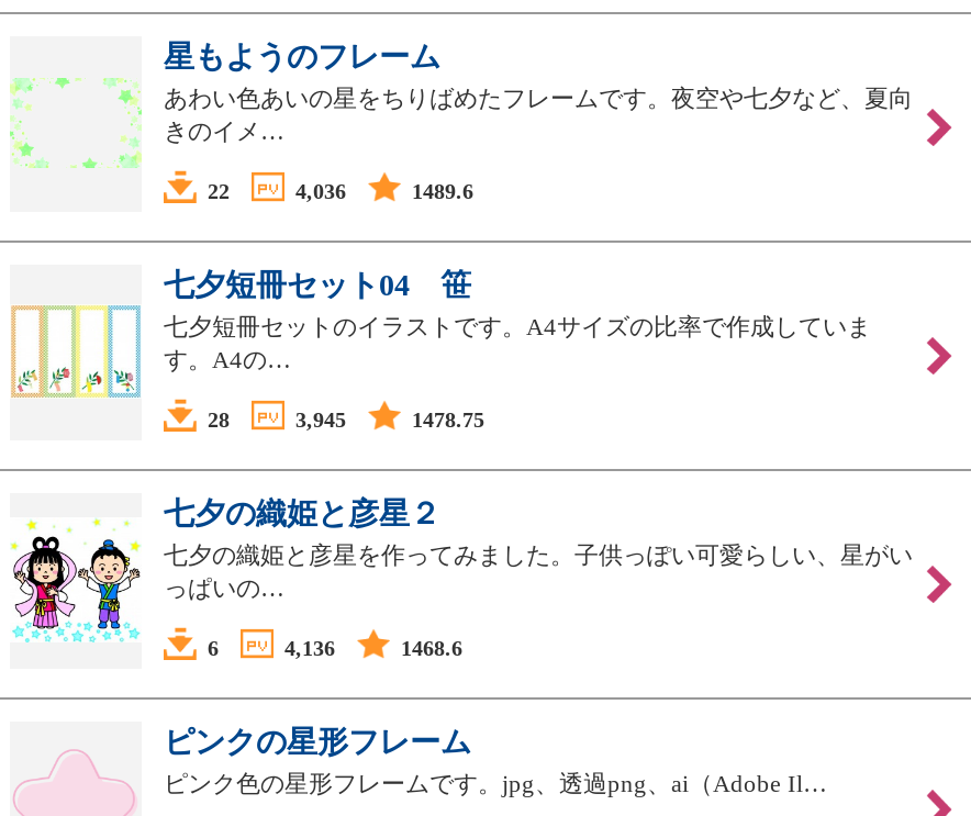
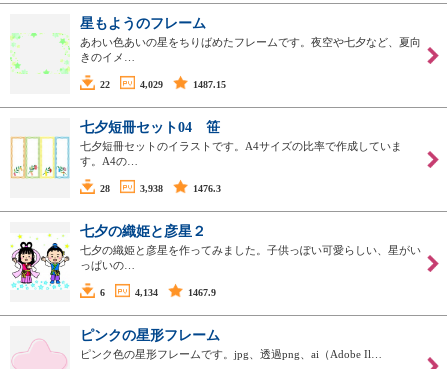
- 4,036
+ 4,029

- 1489.6
+ 1487.15

- 3,945
+ 3,938

- 1478.75
+ 1476.3

- 4,136
+ 4,134

- 1468.6
+ 1467.9
